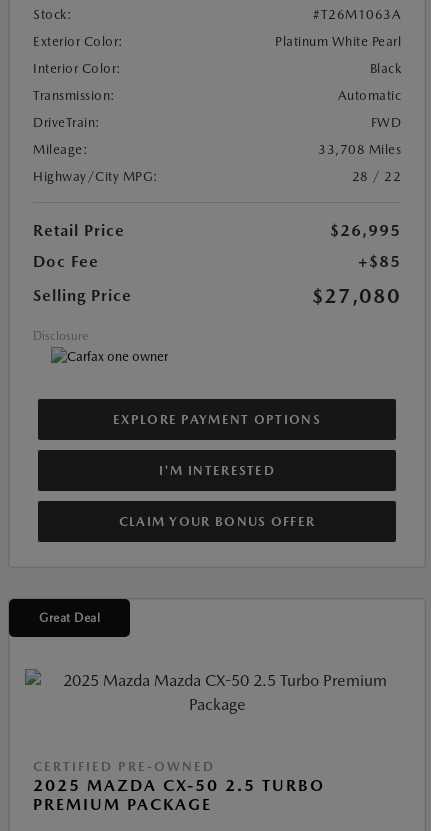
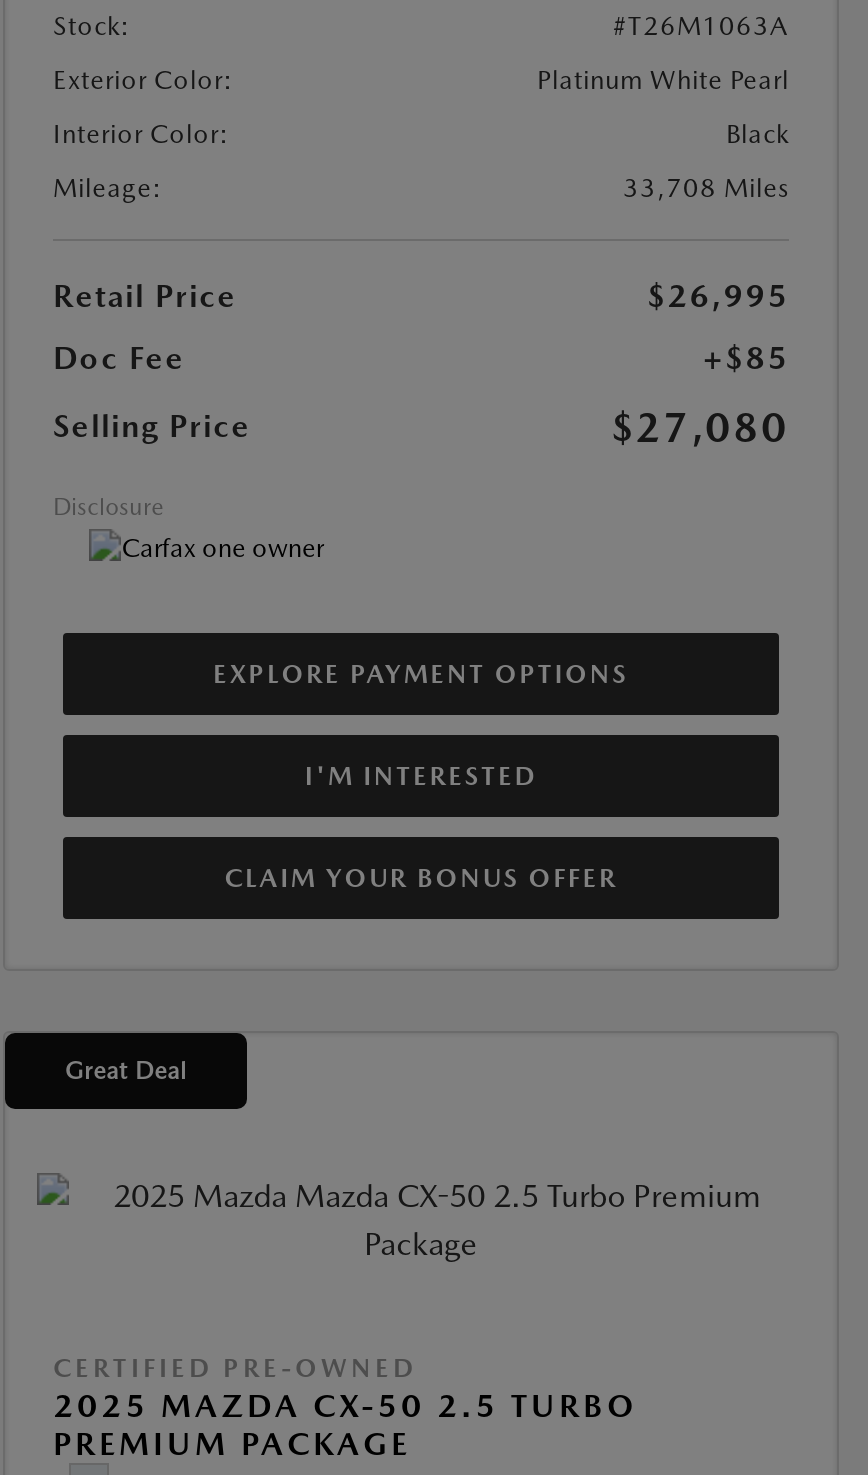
- Transmission:
- Automatic
- DriveTrain:
- FWD

- Highway/City MPG:
- 28 / 22
